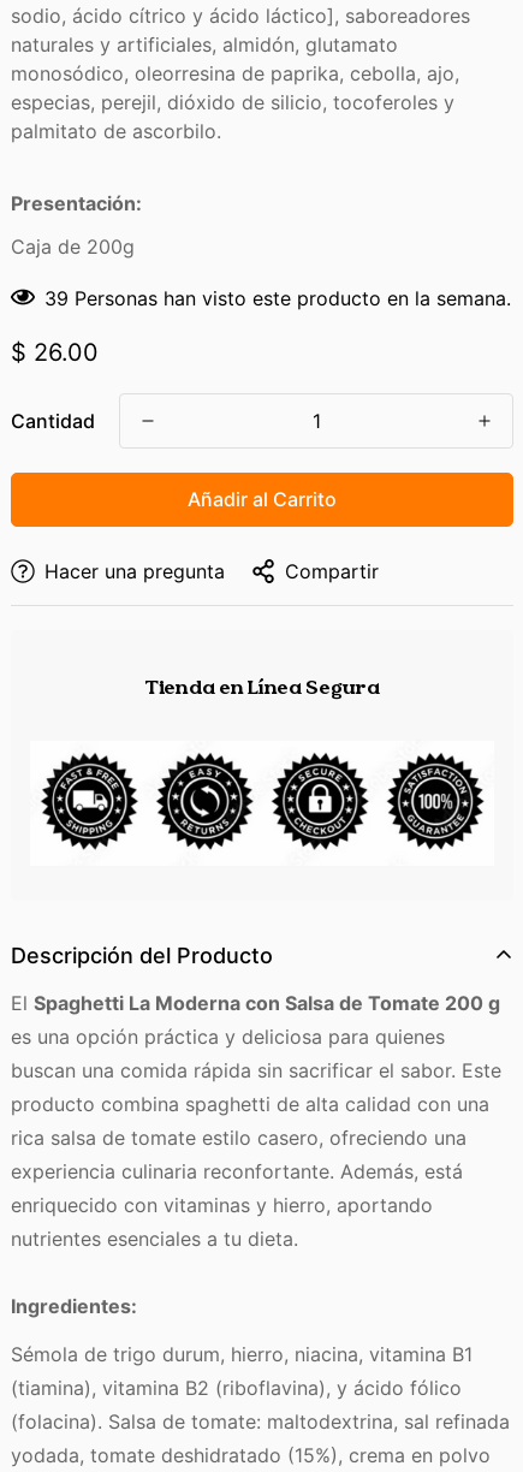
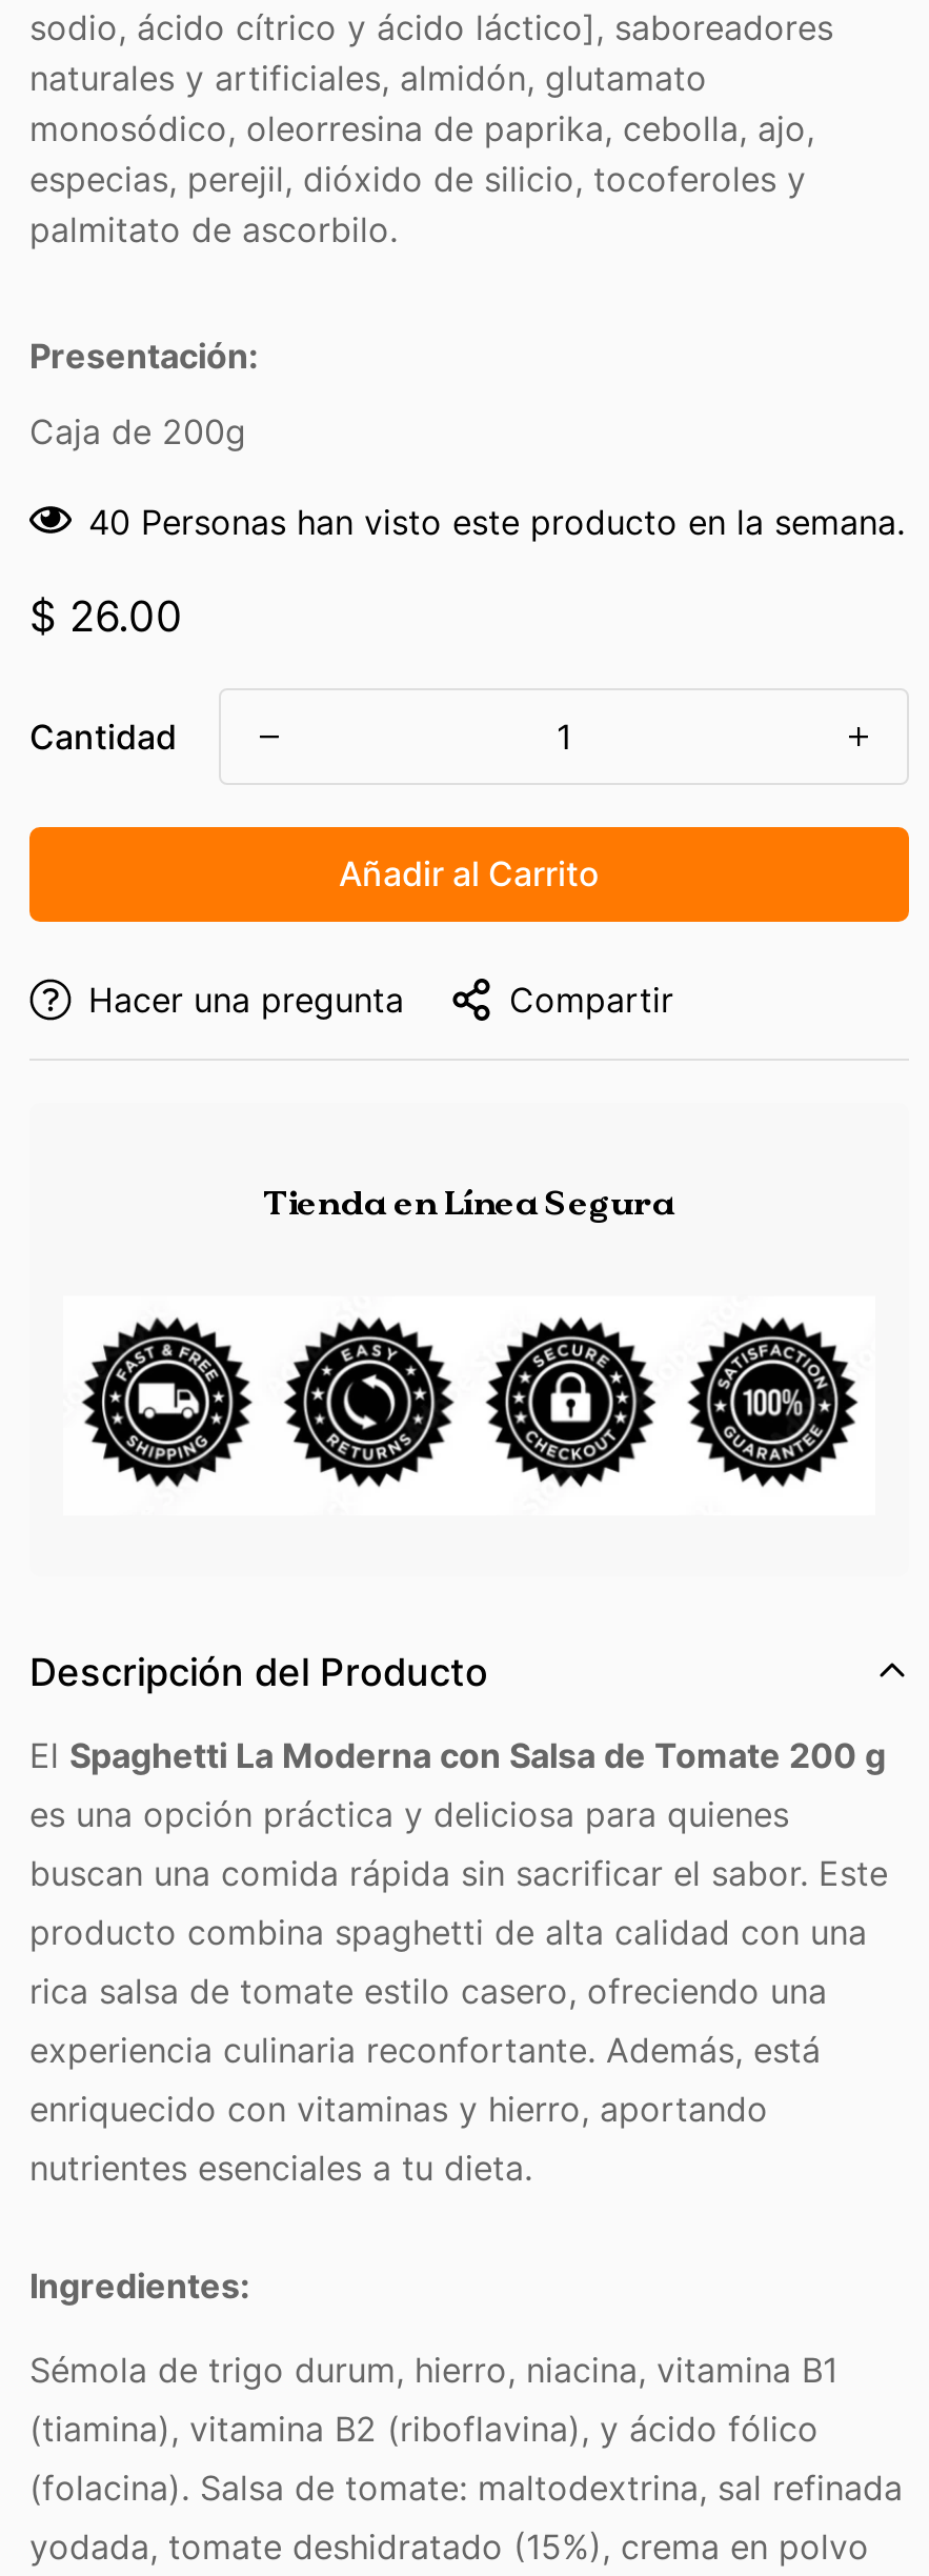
- 39 Personas han visto este producto en la semana.
+ 40 Personas han visto este producto en la semana.
